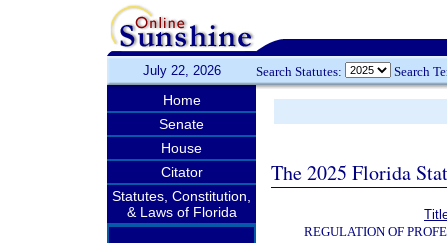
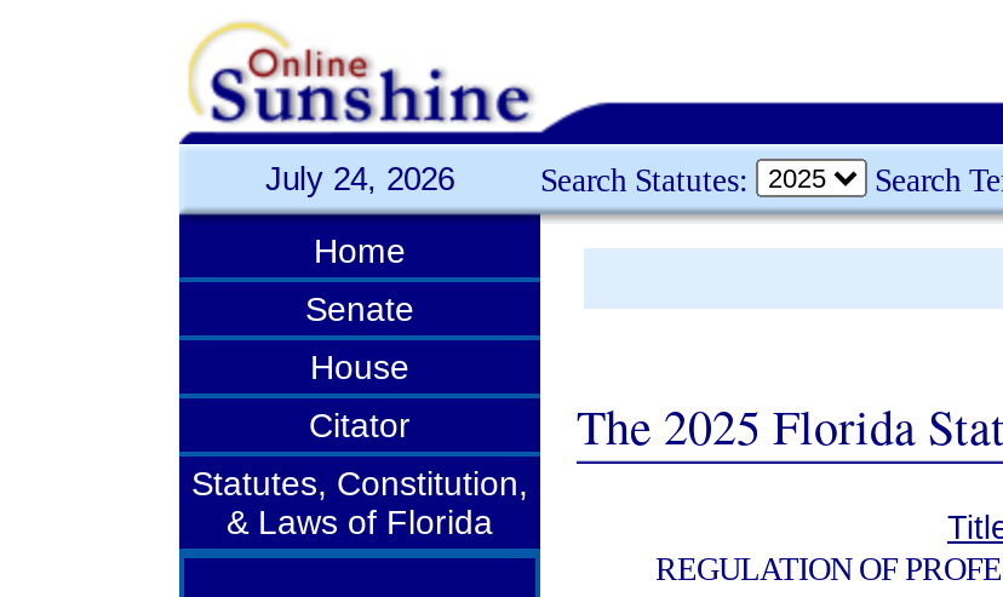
- July 22, 2026
+ July 24, 2026
